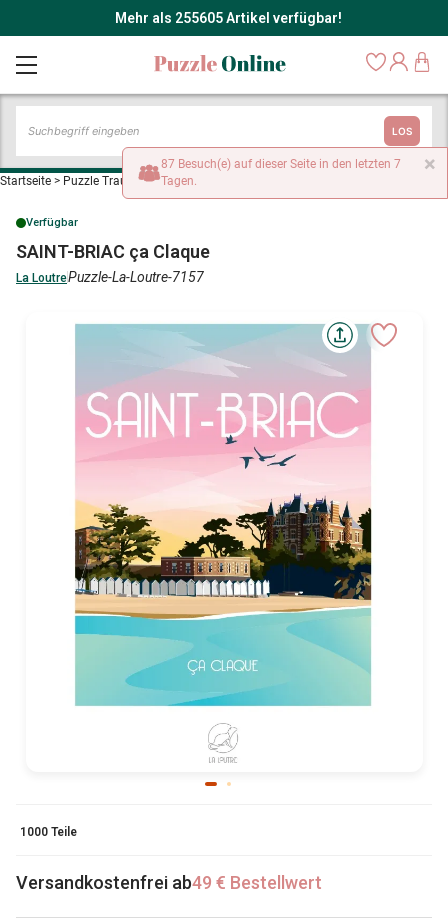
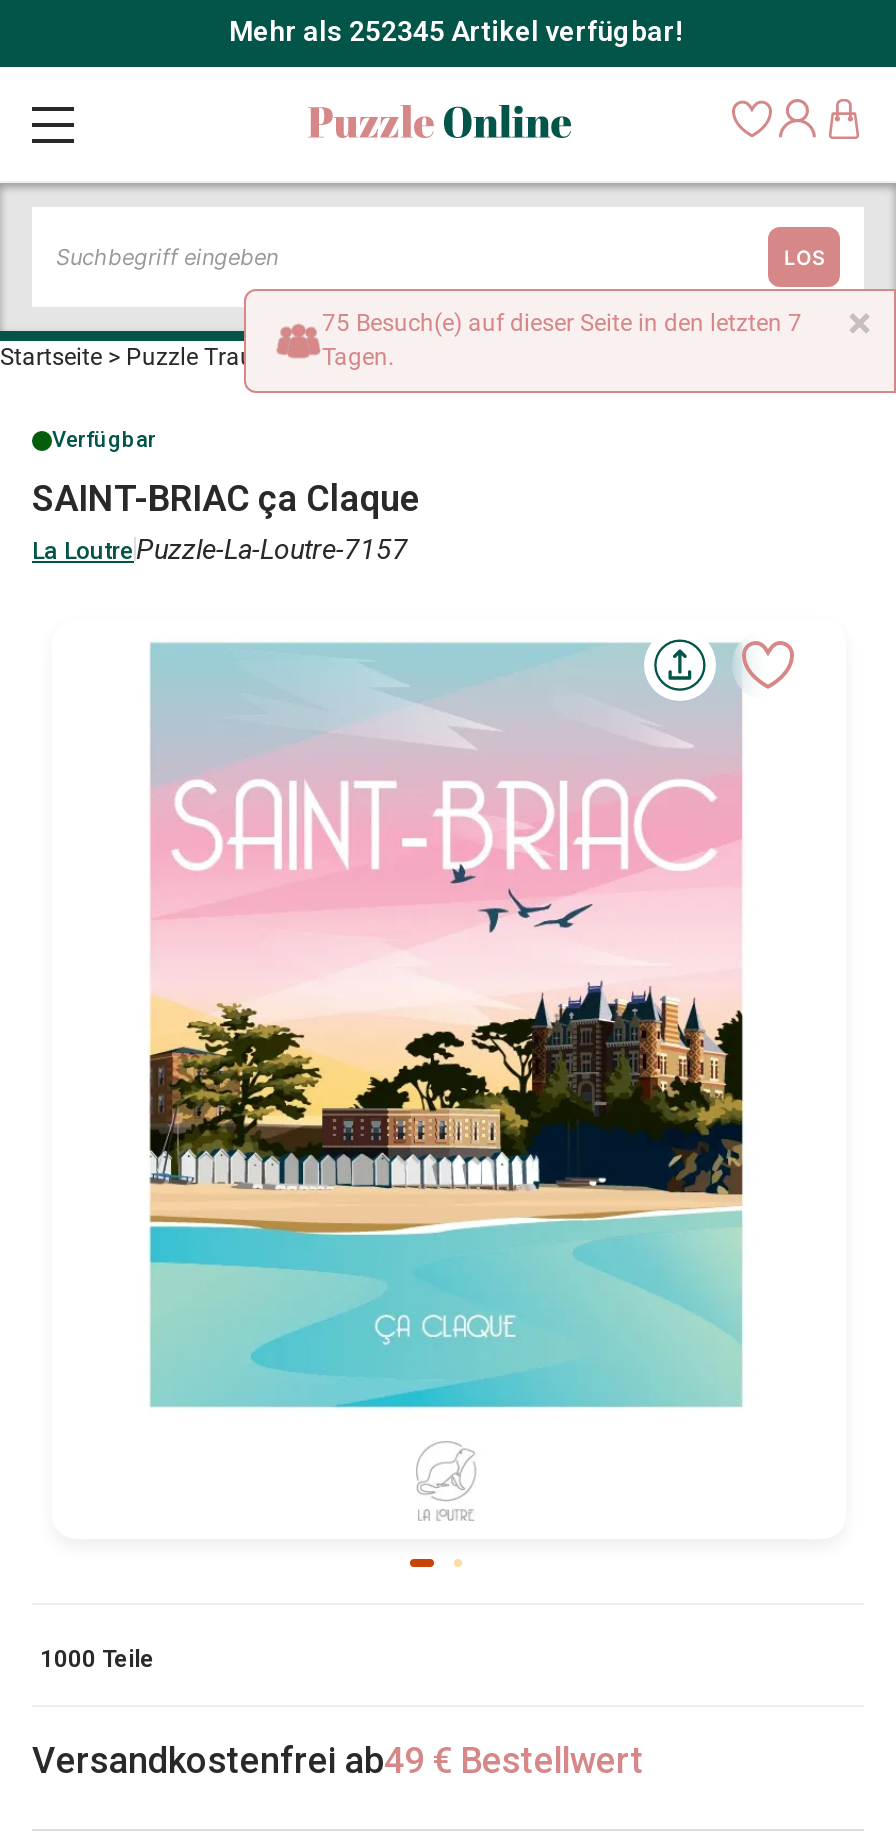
- Mehr als 255605 Artikel verfügbar!
+ Mehr als 252345 Artikel verfügbar!

- 87 Besuch(e) auf dieser Seite in den letzten 7
+ 75 Besuch(e) auf dieser Seite in den letzten 7
